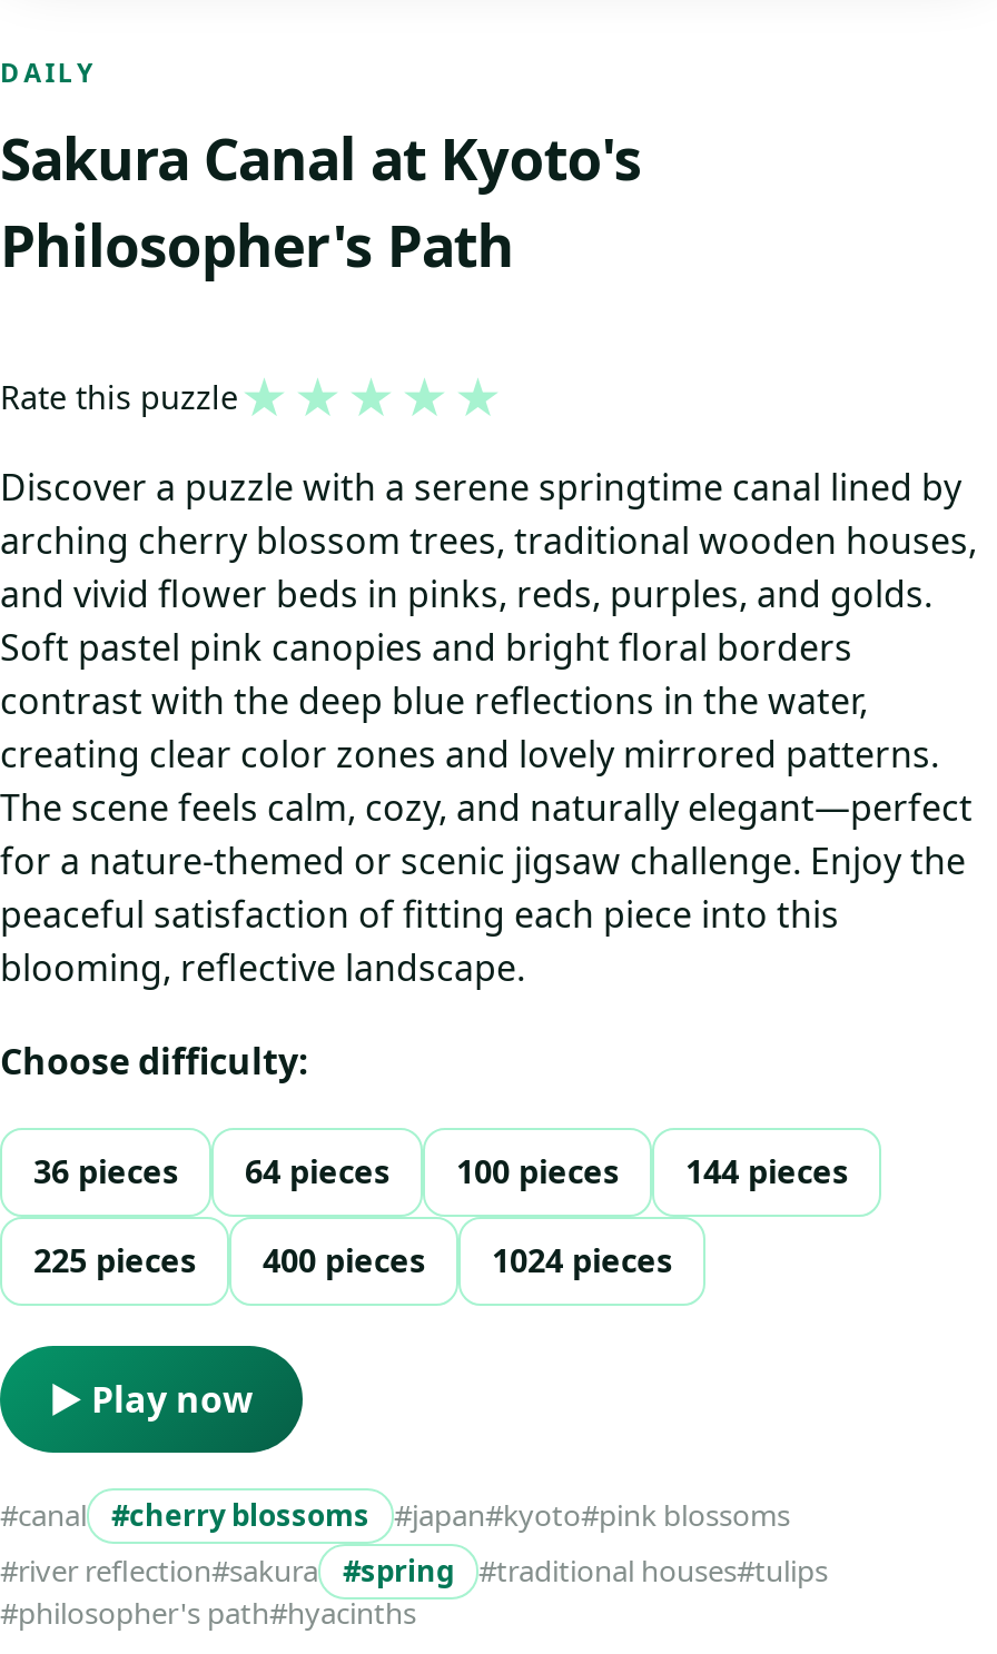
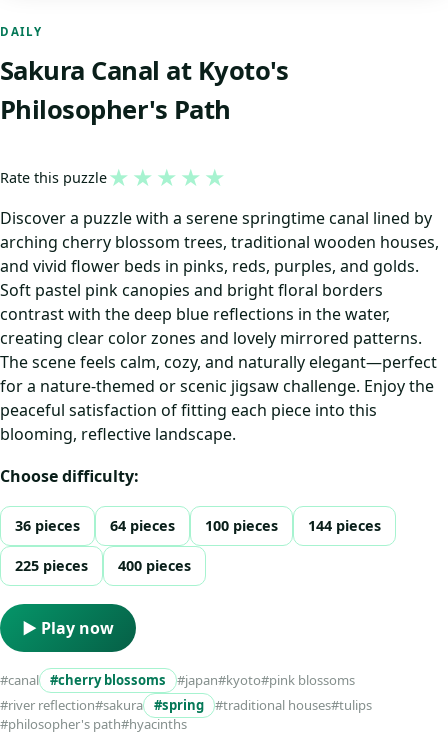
- 1024 pieces
